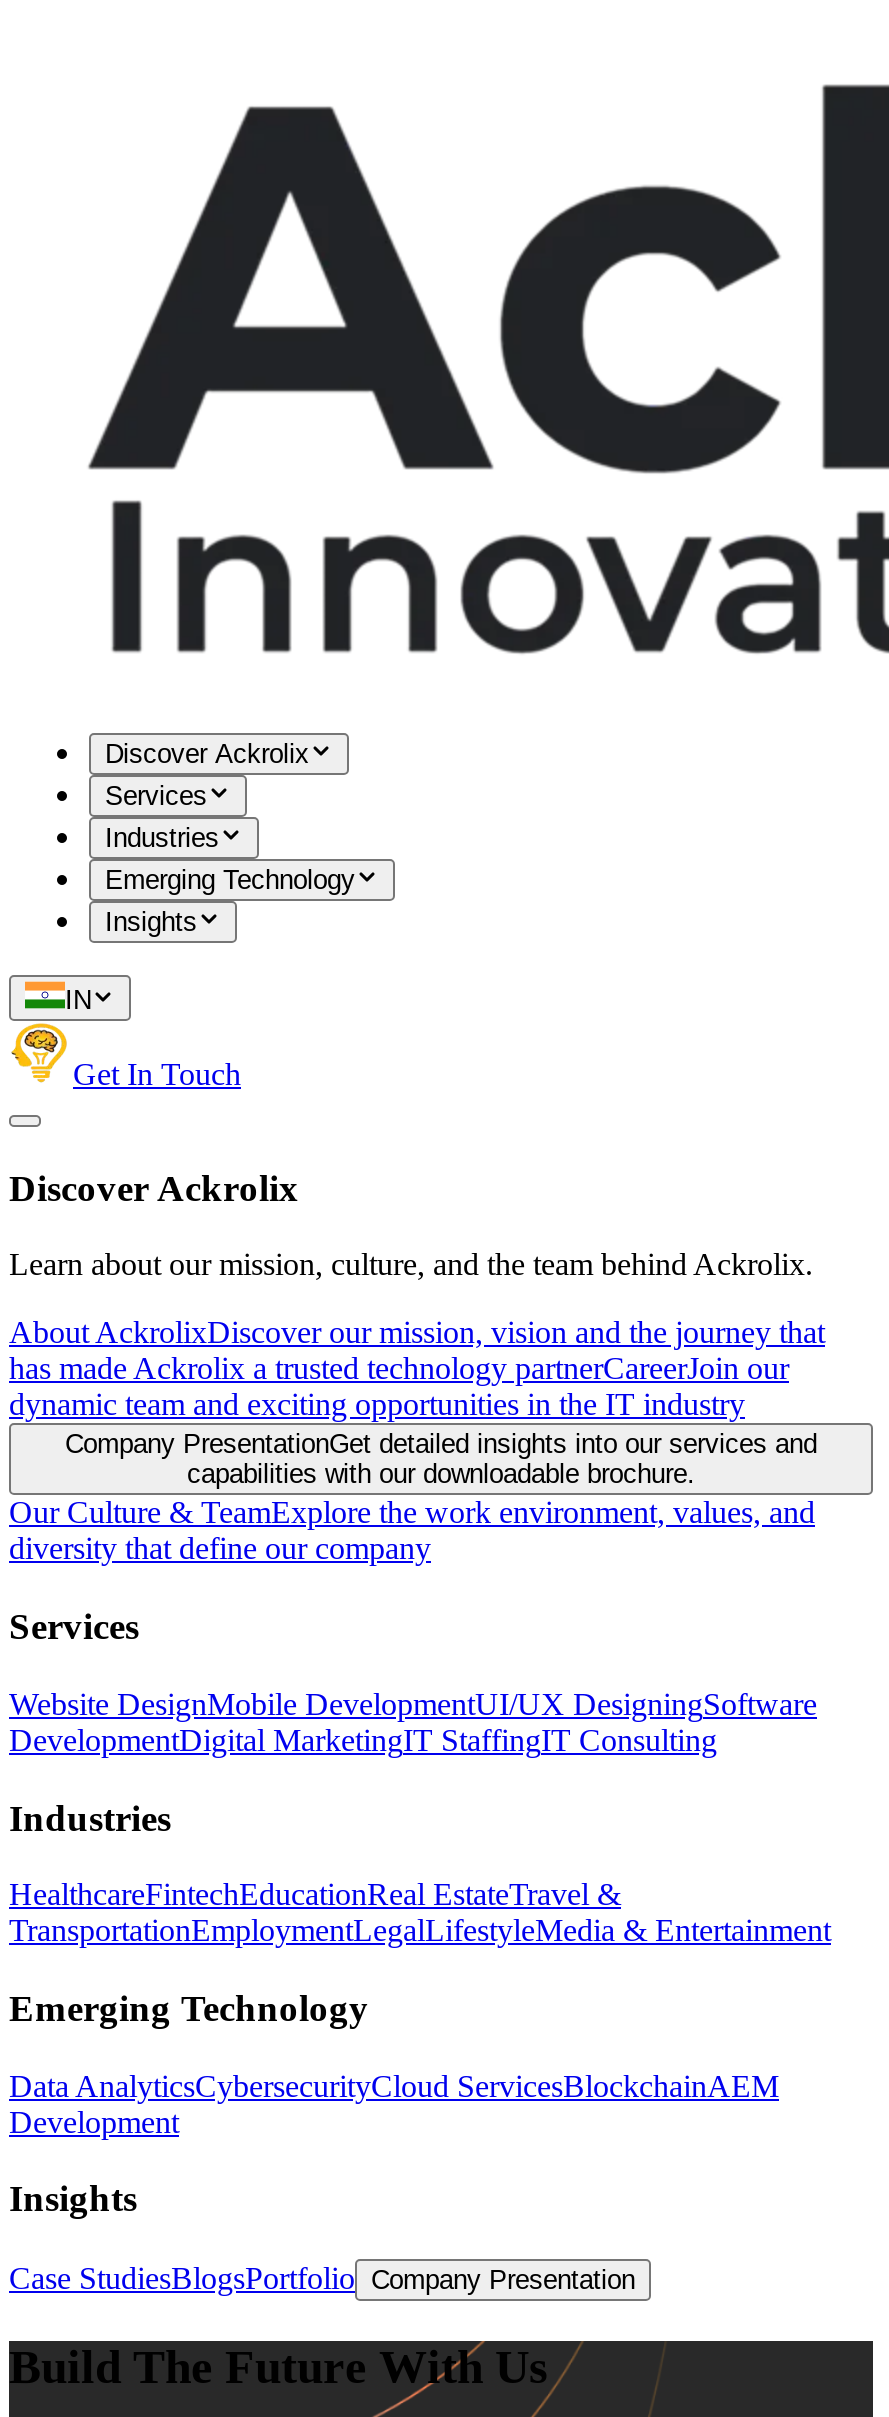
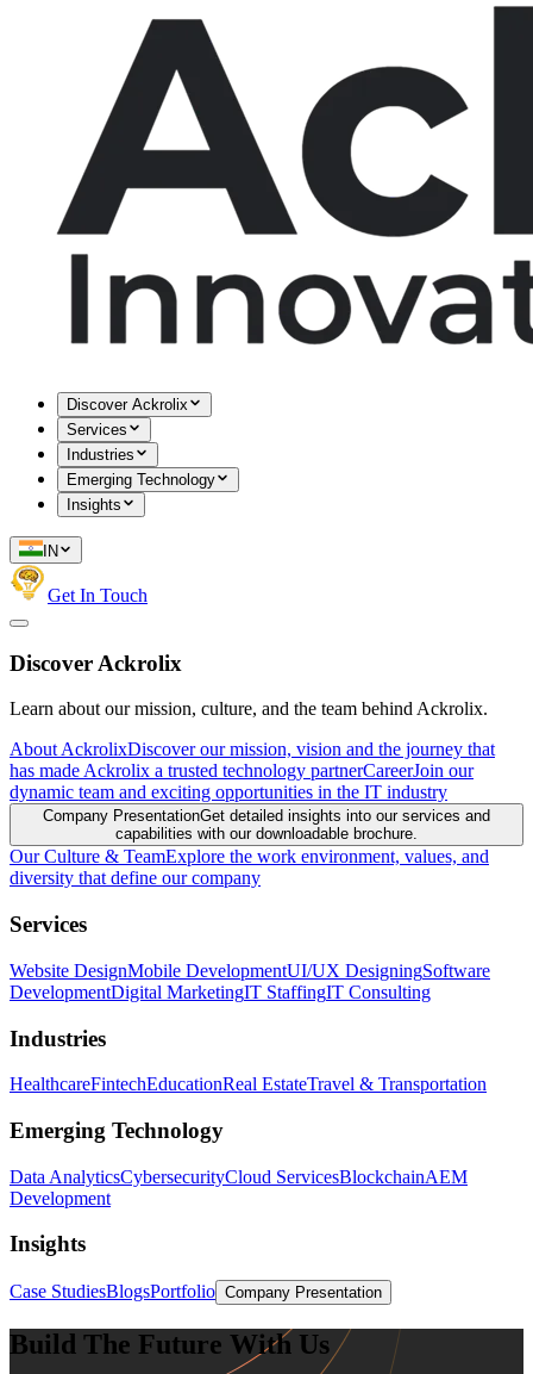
- HealthcareFintechEducationReal EstateTravel &
- TransportationEmploymentLegalLifestyleMedia & Entertainment
+ HealthcareFintechEducationReal EstateTravel & Transportation
